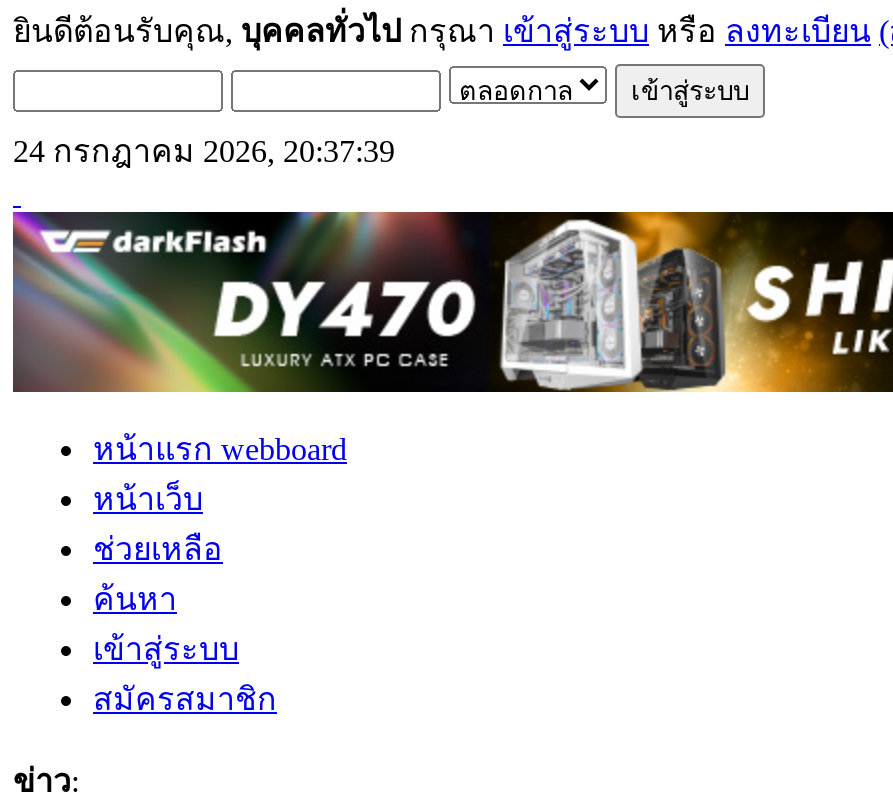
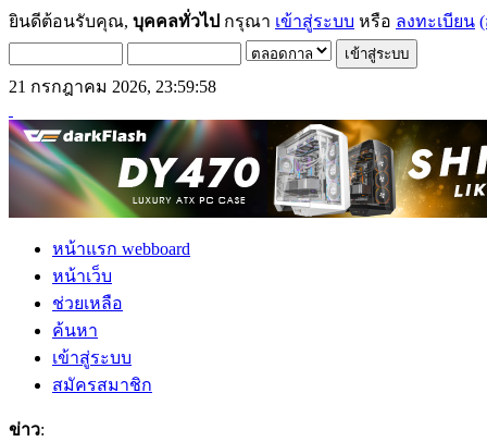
- 24 กรกฎาคม 2026, 20:37:39
+ 21 กรกฎาคม 2026, 23:59:58
